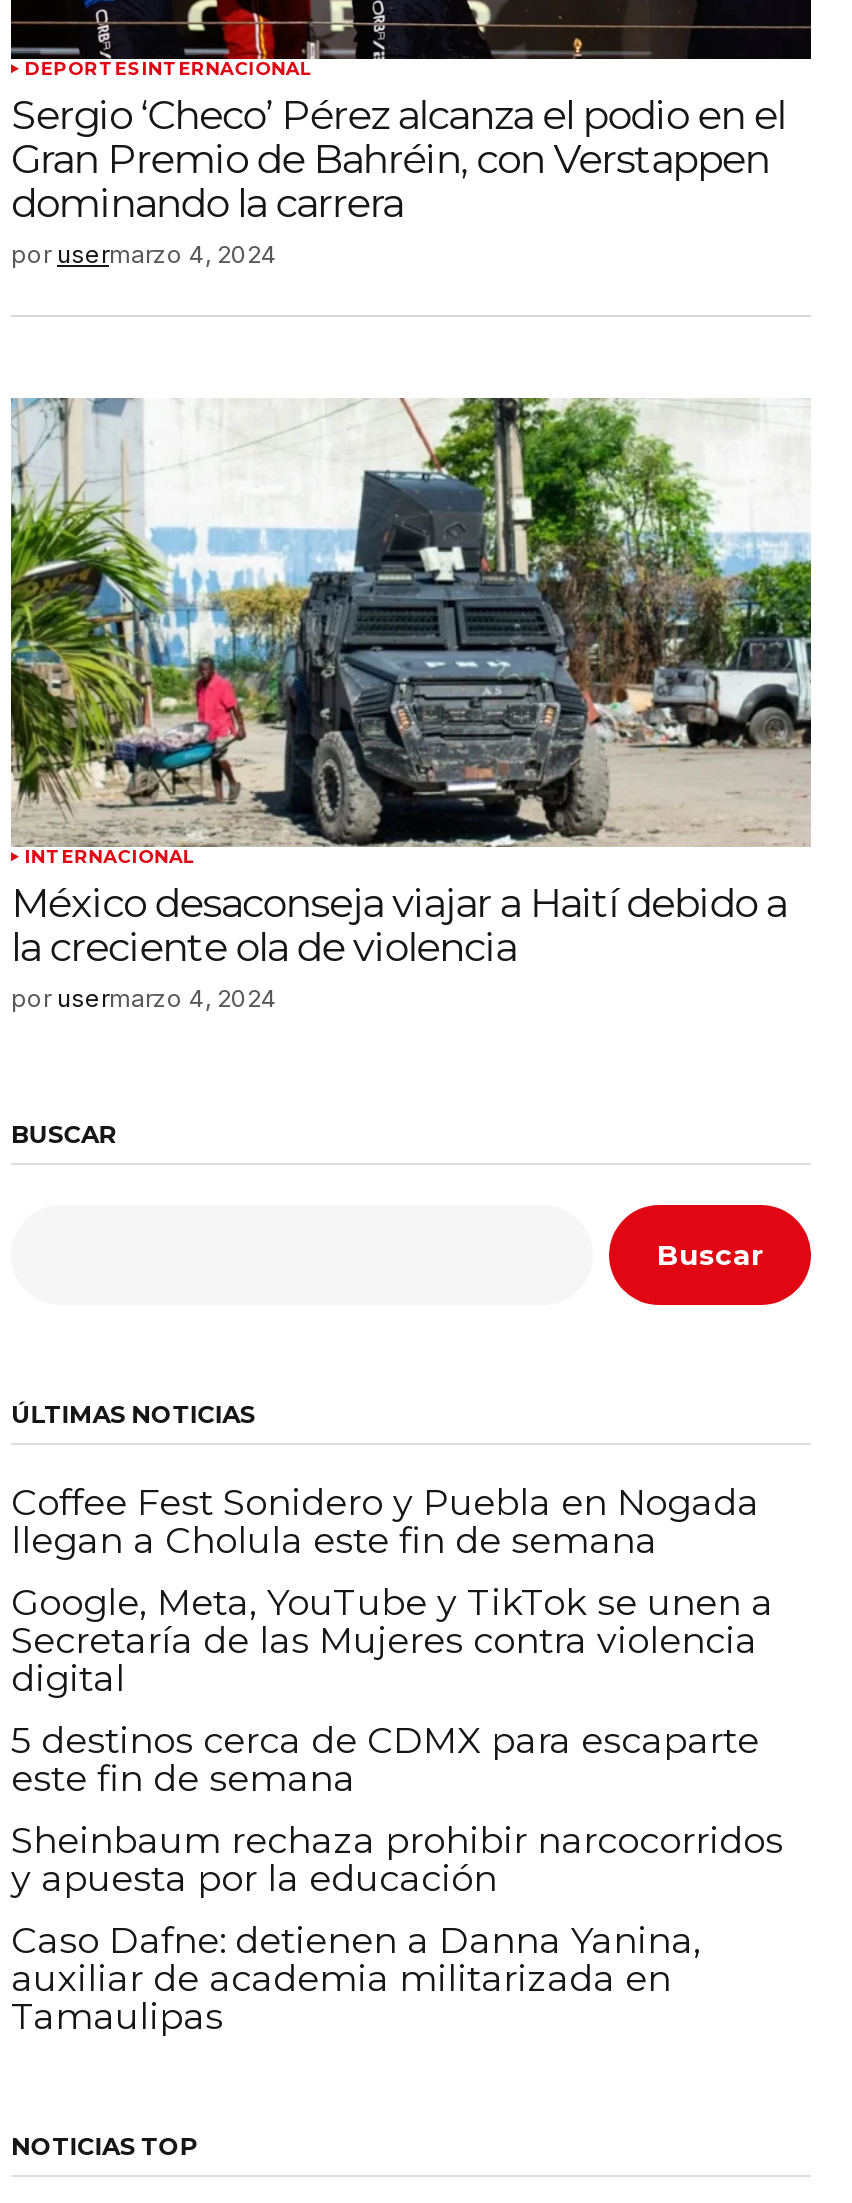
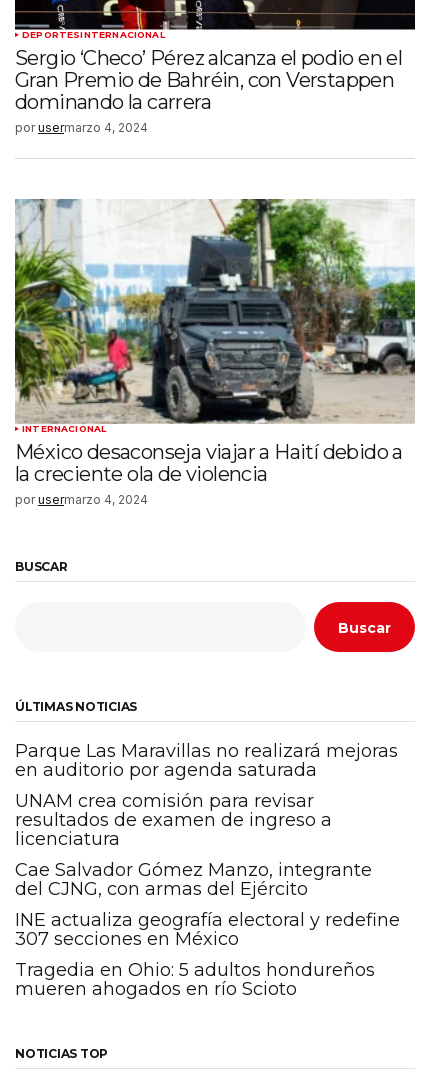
- Coffee Fest Sonidero y Puebla en Nogada
- llegan a Cholula este fin de semana
- Google, Meta, YouTube y TikTok se unen a
- Secretaría de las Mujeres contra violencia
- digital
- 5 destinos cerca de CDMX para escaparte
- este fin de semana
- Sheinbaum rechaza prohibir narcocorridos
- y apuesta por la educación
- Caso Dafne: detienen a Danna Yanina,
- auxiliar de academia militarizada en
- Tamaulipas
+ Parque Las Maravillas no realizará mejoras
+ en auditorio por agenda saturada
+ UNAM crea comisión para revisar
+ resultados de examen de ingreso a
+ licenciatura
+ Cae Salvador Gómez Manzo, integrante
+ del CJNG, con armas del Ejército
+ INE actualiza geografía electoral y redefine
+ 307 secciones en México
+ Tragedia en Ohio: 5 adultos hondureños
+ mueren ahogados en río Scioto
